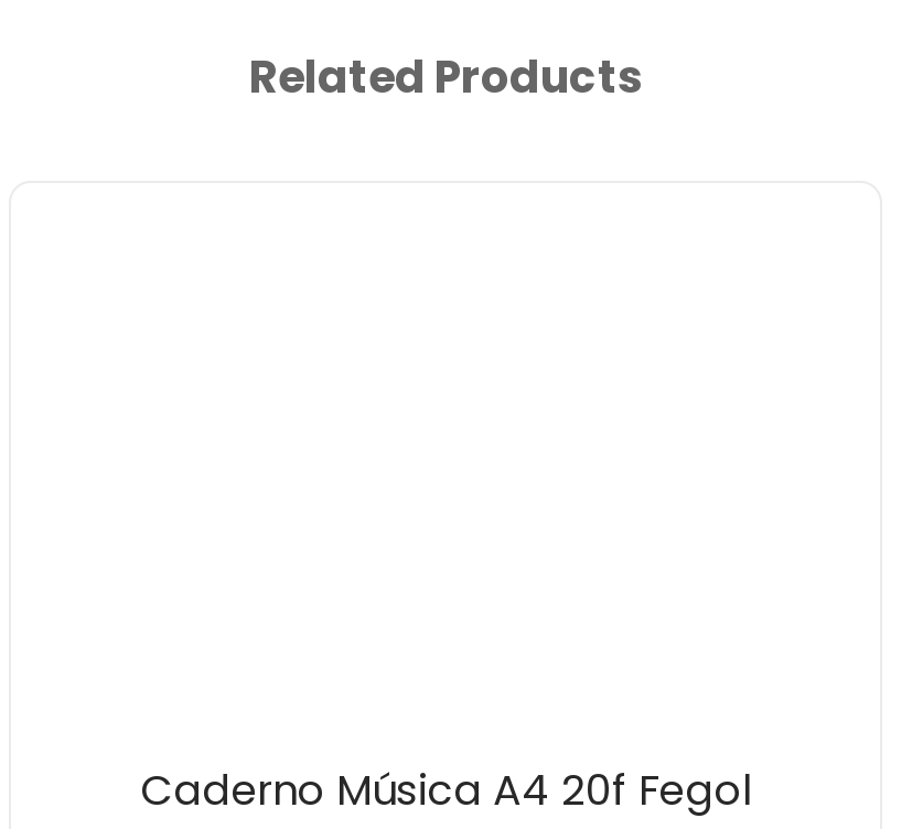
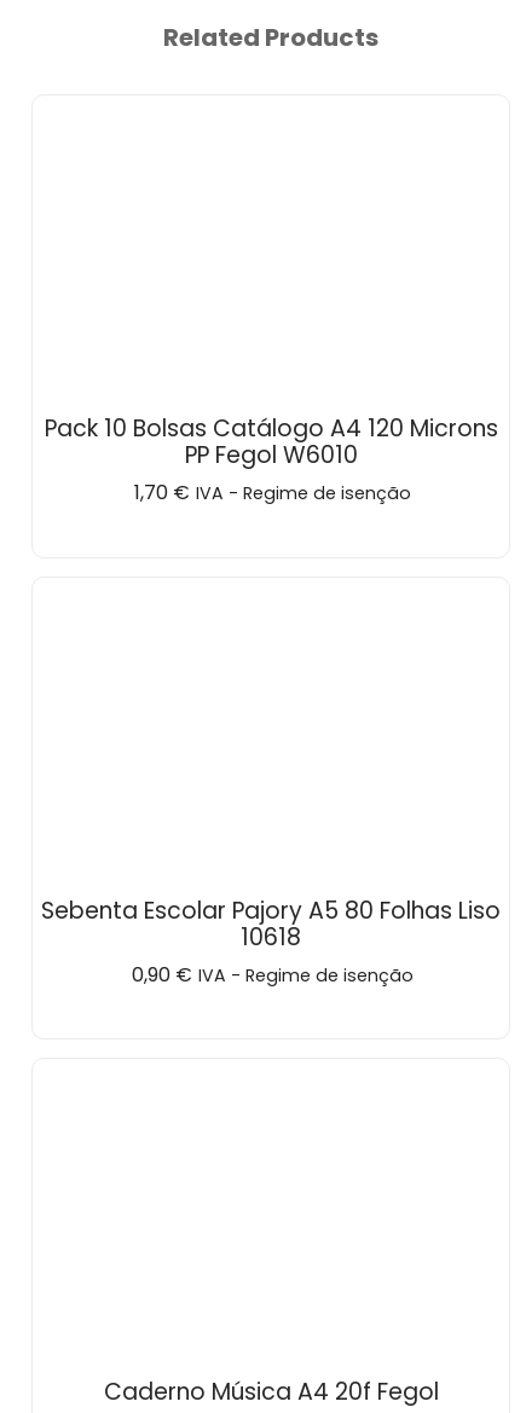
+ Sebenta Escolar Pajory A5 80 Folhas Liso
+ 10618
+ 0,90 € IVA - Regime de isenção

+ Pack 10 Bolsas Catálogo A4 120 Microns
+ PP Fegol W6010
+ 1,70 € IVA - Regime de isenção
